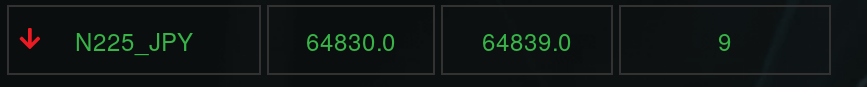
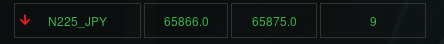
- 64830.0
+ 65866.0

- 64839.0
+ 65875.0
